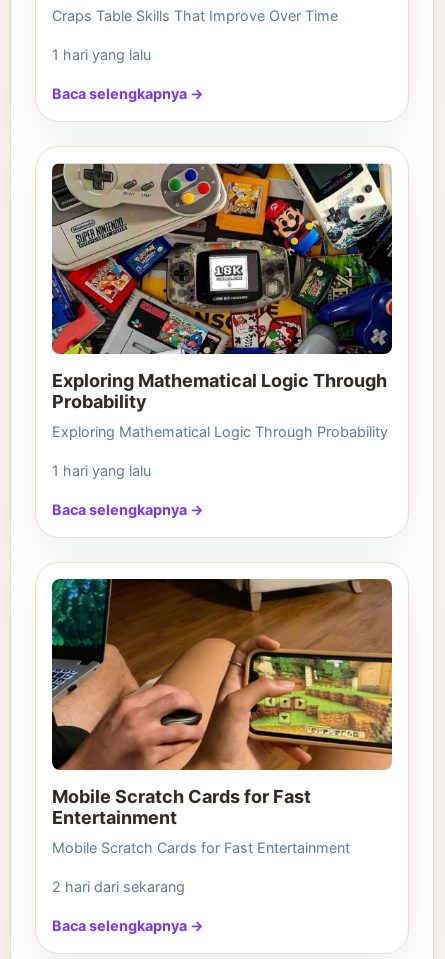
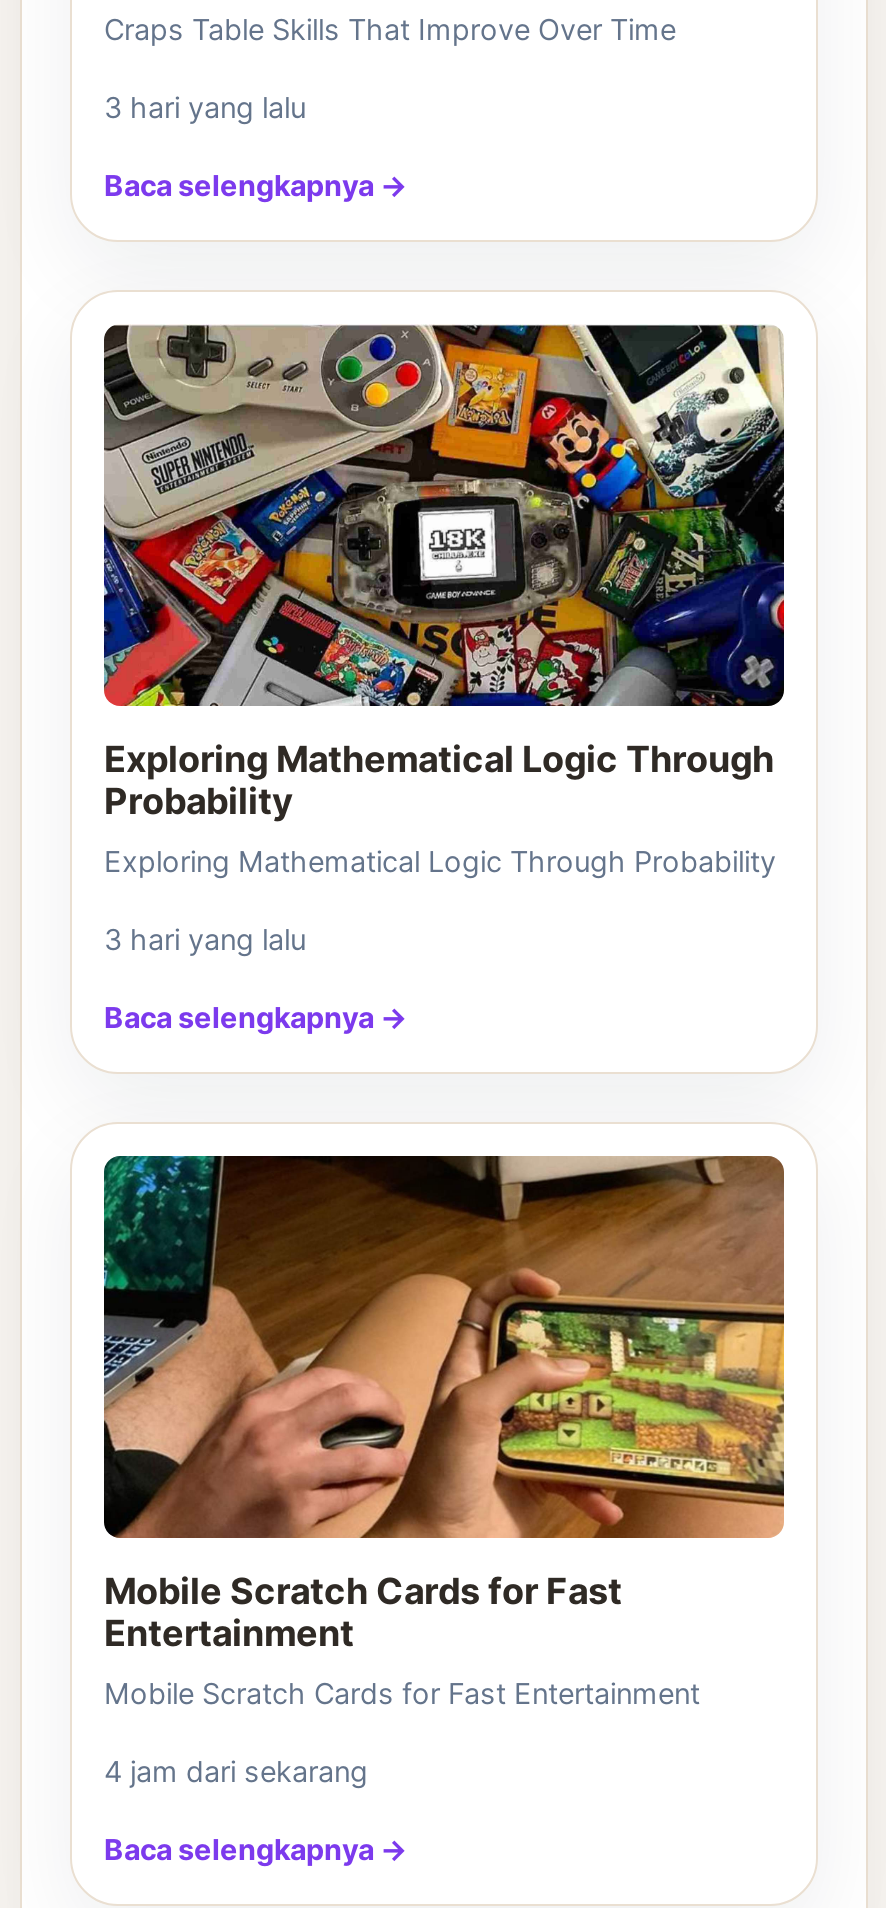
- 1 hari yang lalu
+ 3 hari yang lalu

- 1 hari yang lalu
+ 3 hari yang lalu

- 2 hari dari sekarang
+ 4 jam dari sekarang
